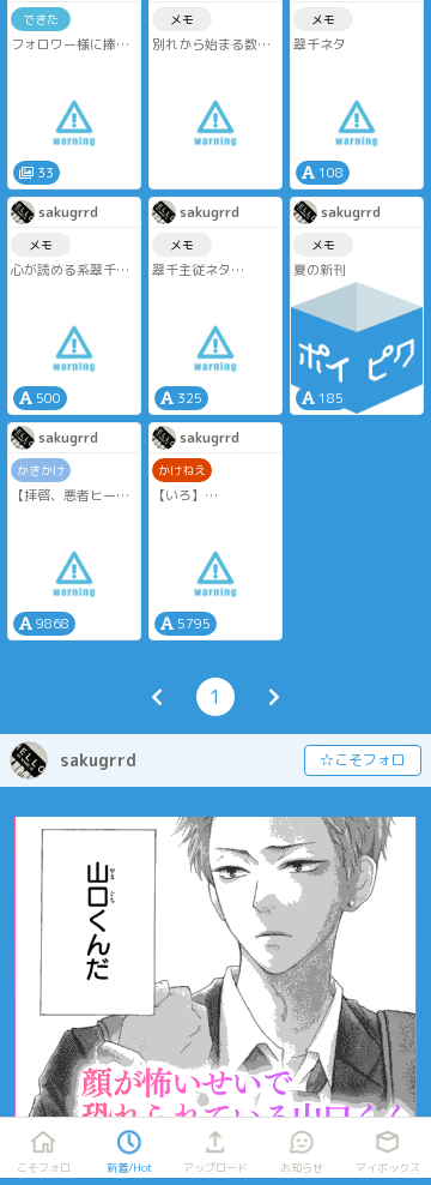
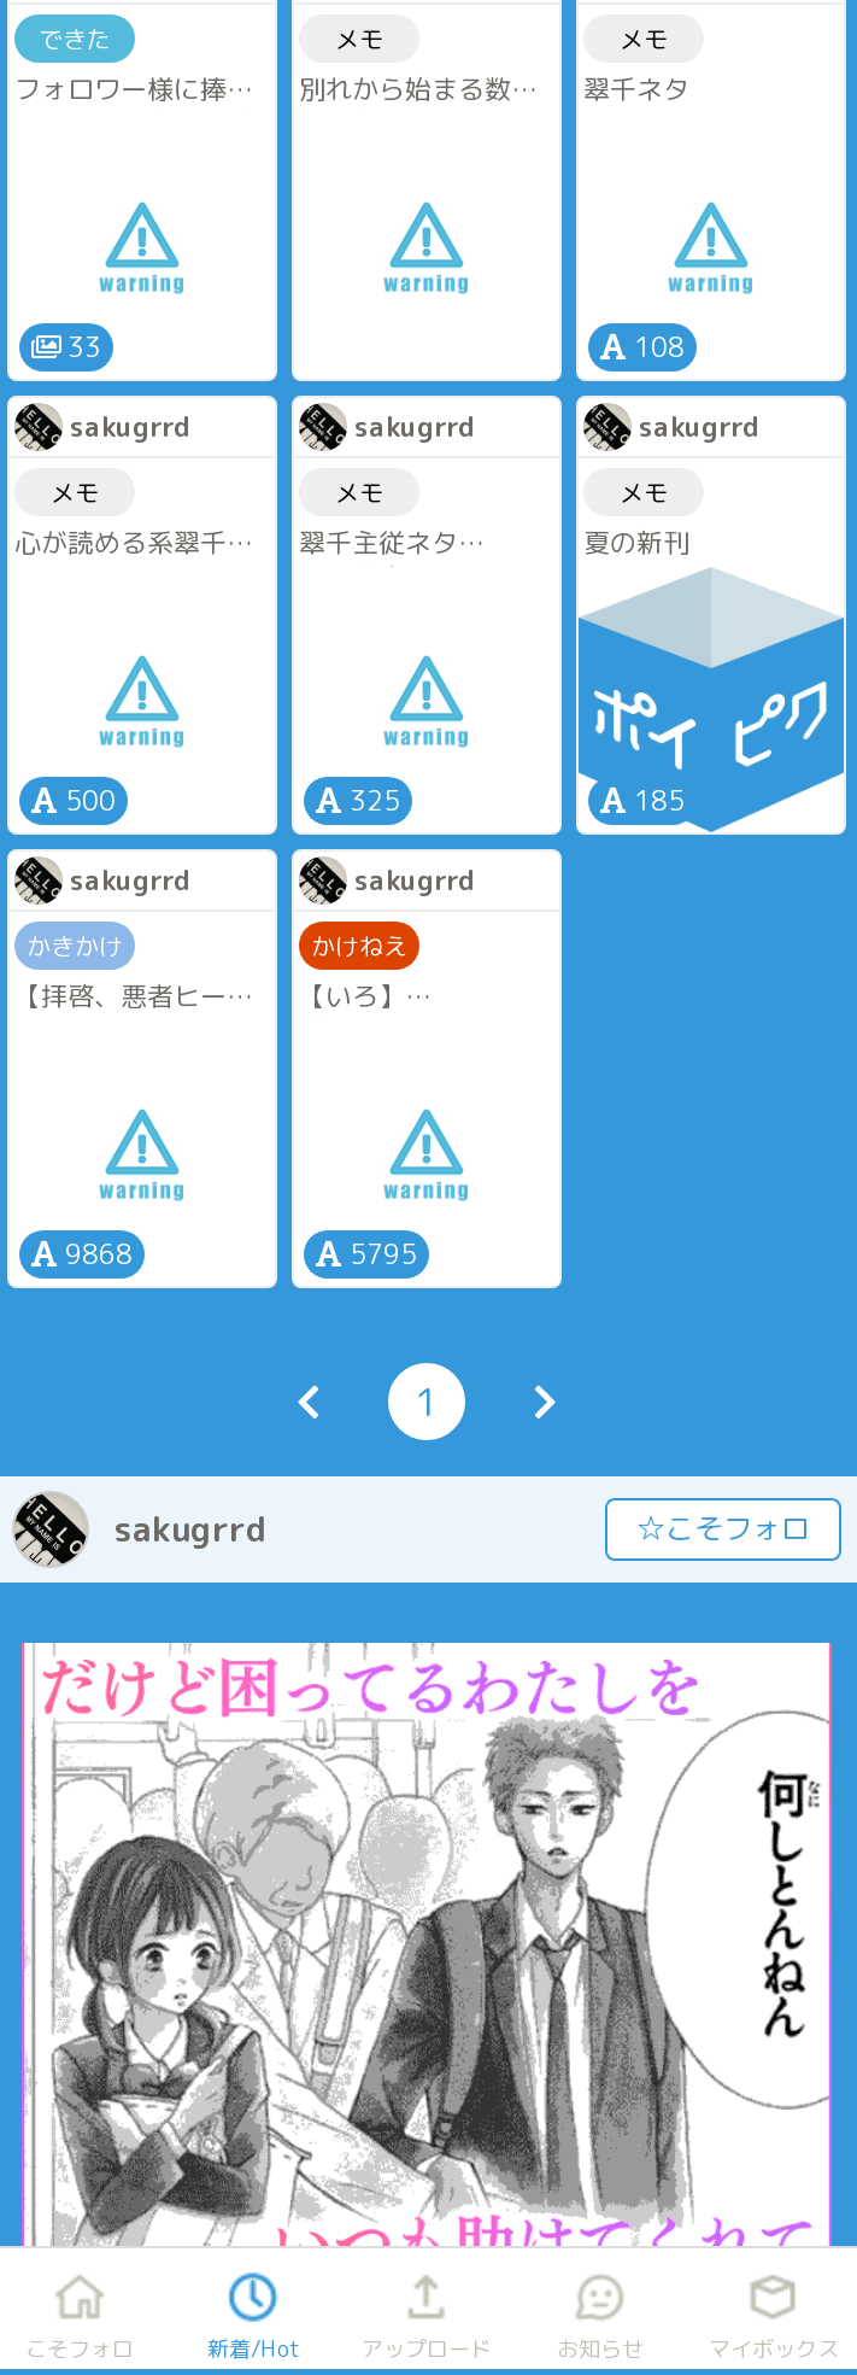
- [image]
+ [image]
